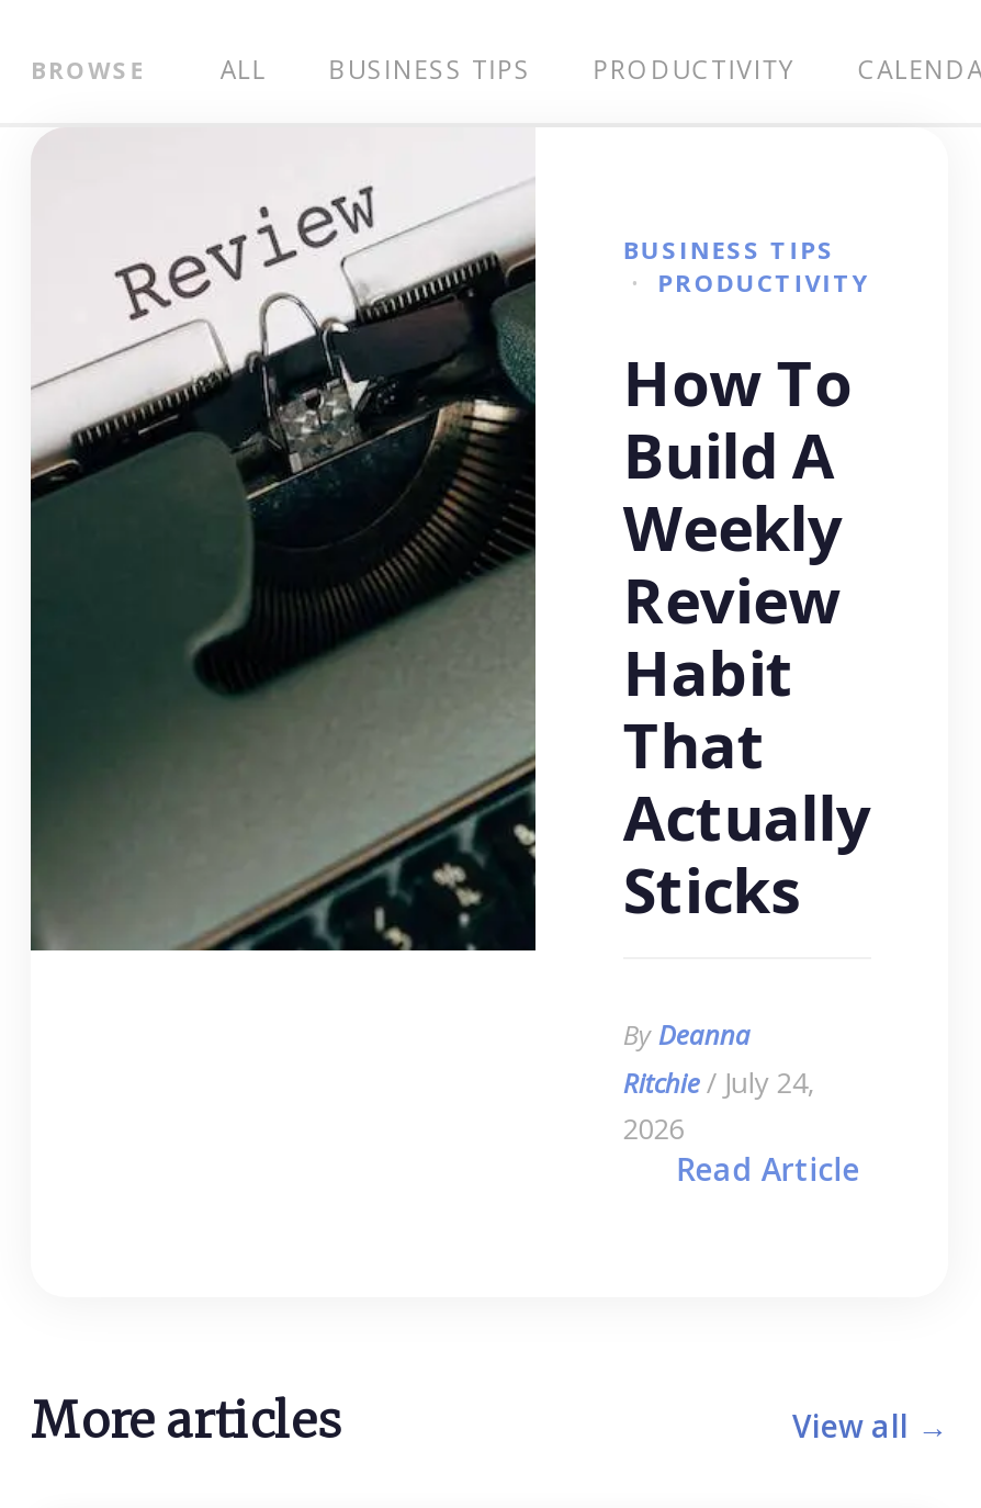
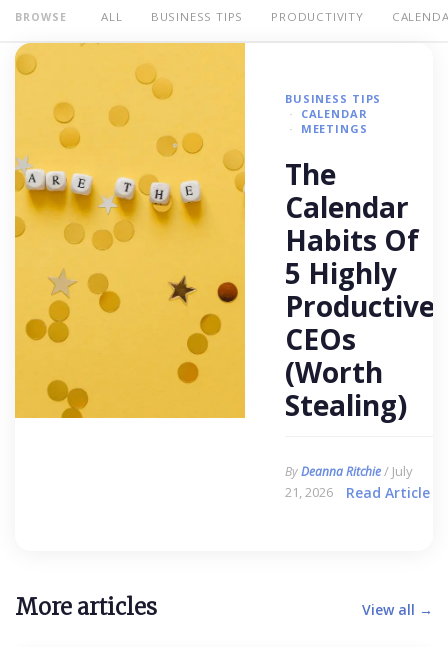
- [image]
- How To
- Build A
- Weekly
- Review
- Habit
- That
- Actually
- Sticks
+ [image]
+ The
+ Calendar
+ Habits Of
+ 5 Highly
+ Productive
+ CEOs
+ (Worth
+ Stealing)

- PRODUCTIVITY
+ CALENDAR
+ MEETINGS

- By Deanna
- Ritchie / July 24,
- 2026
+ By Deanna Ritchie / July
+ 21, 2026
